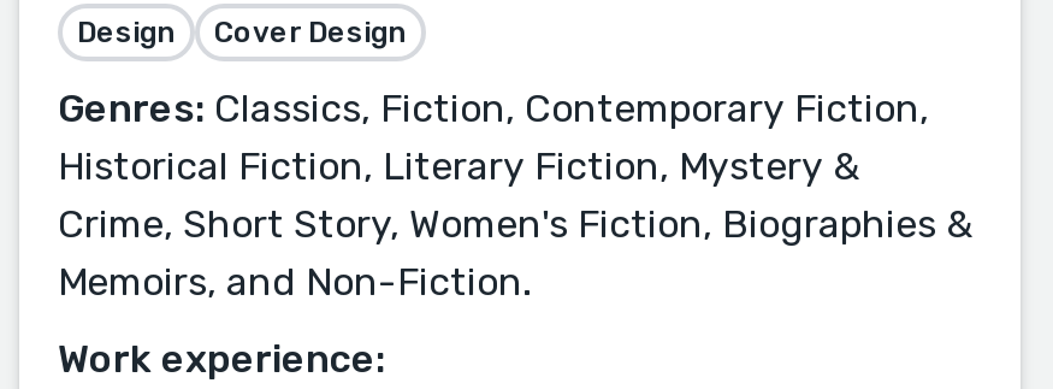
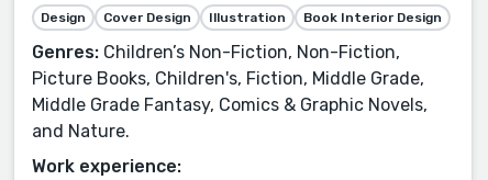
- Genres: Classics, Fiction, Contemporary Fiction,
- Historical Fiction, Literary Fiction, Mystery &
- Crime, Short Story, Women's Fiction, Biographies &
- Memoirs, and Non-Fiction.
+ Illustration
+ Book Interior Design
+ Genres: Children’s Non-Fiction, Non-Fiction,
+ Picture Books, Children's, Fiction, Middle Grade,
+ Middle Grade Fantasy, Comics & Graphic Novels,
+ and Nature.
